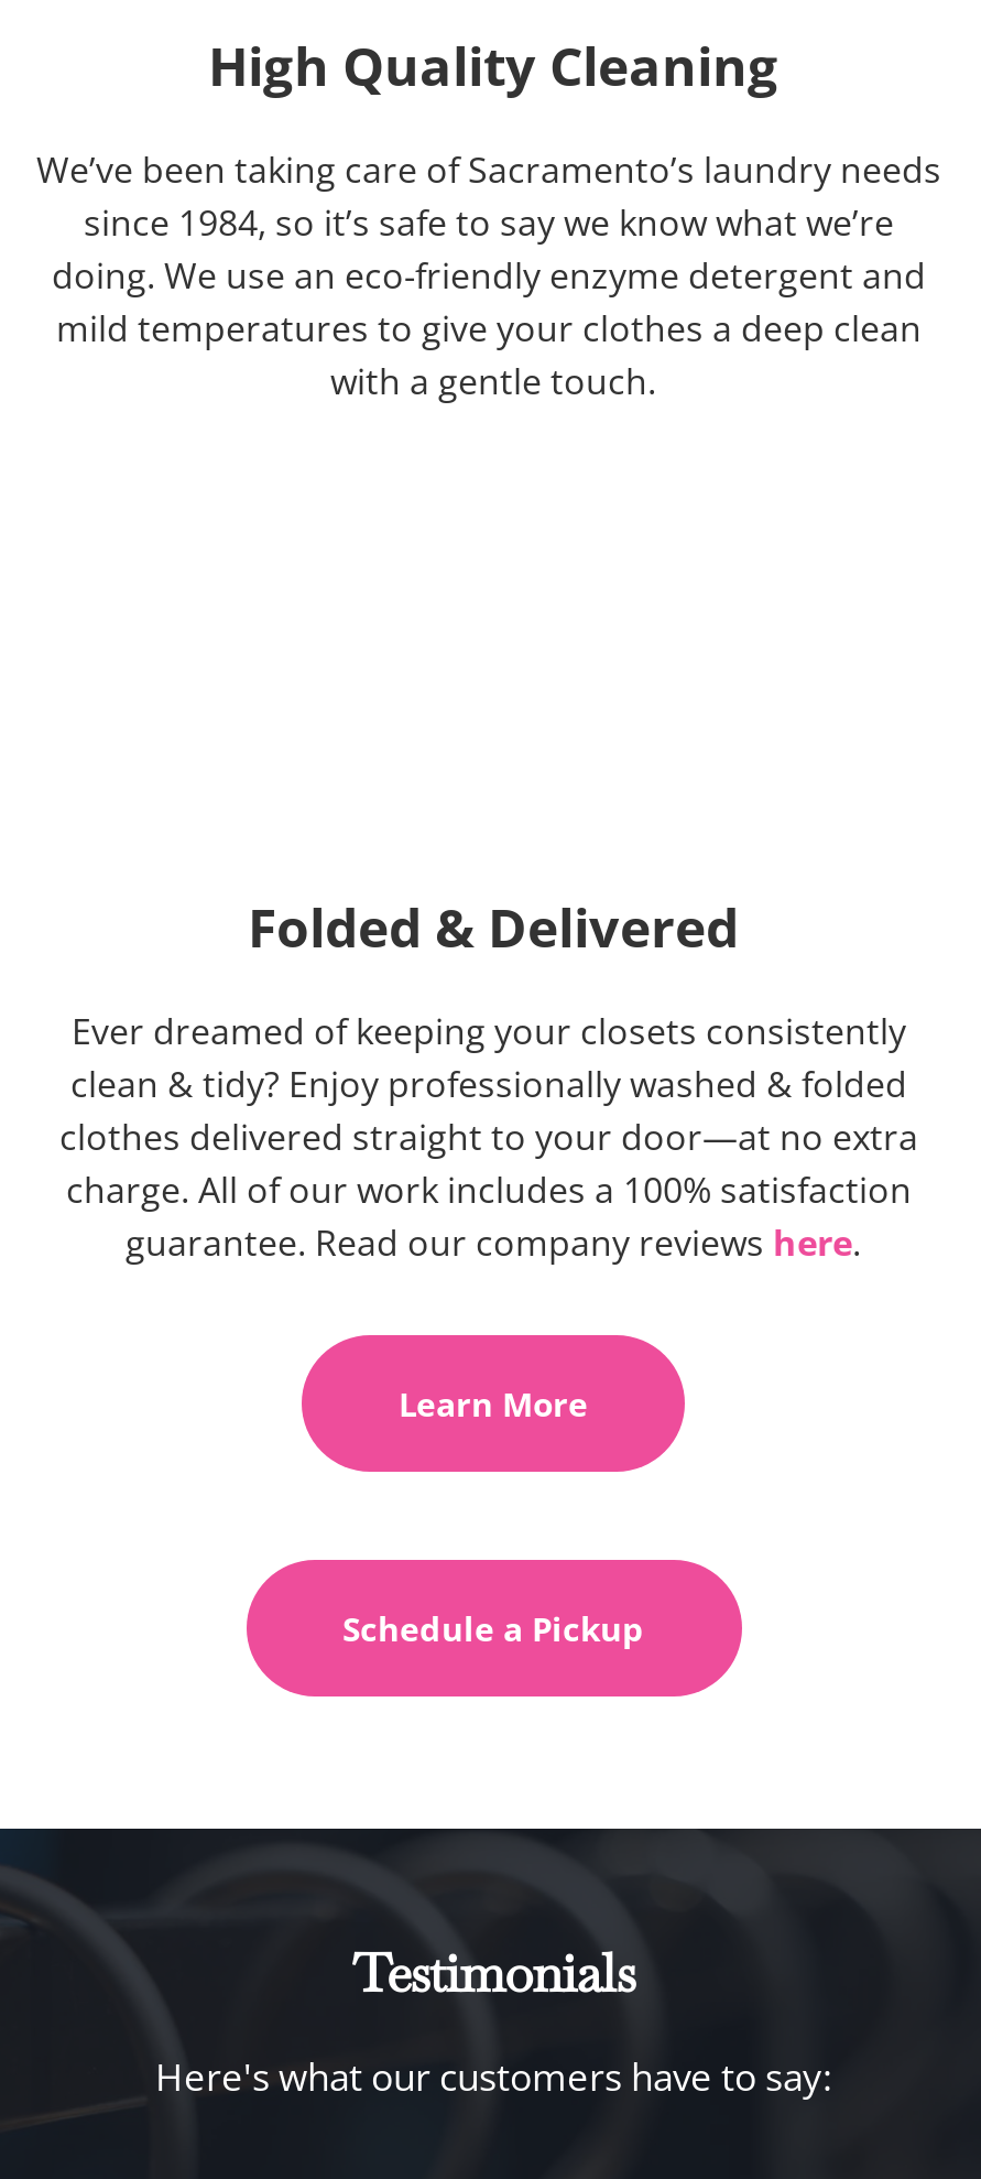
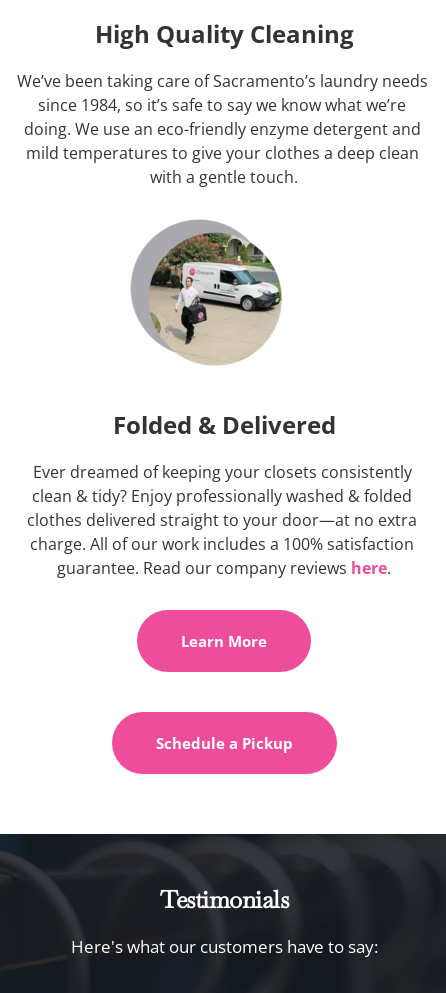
+ [image]
